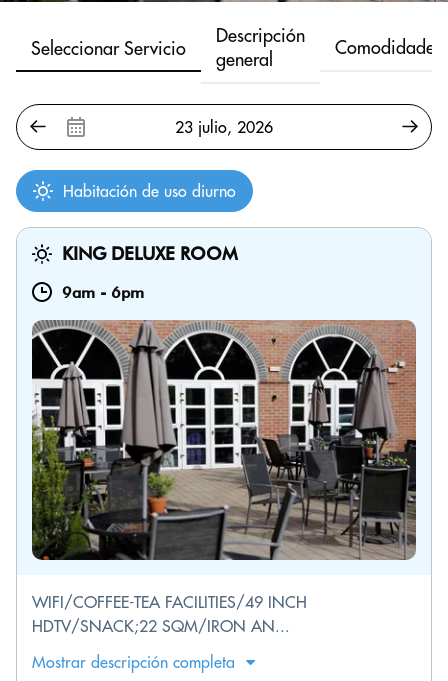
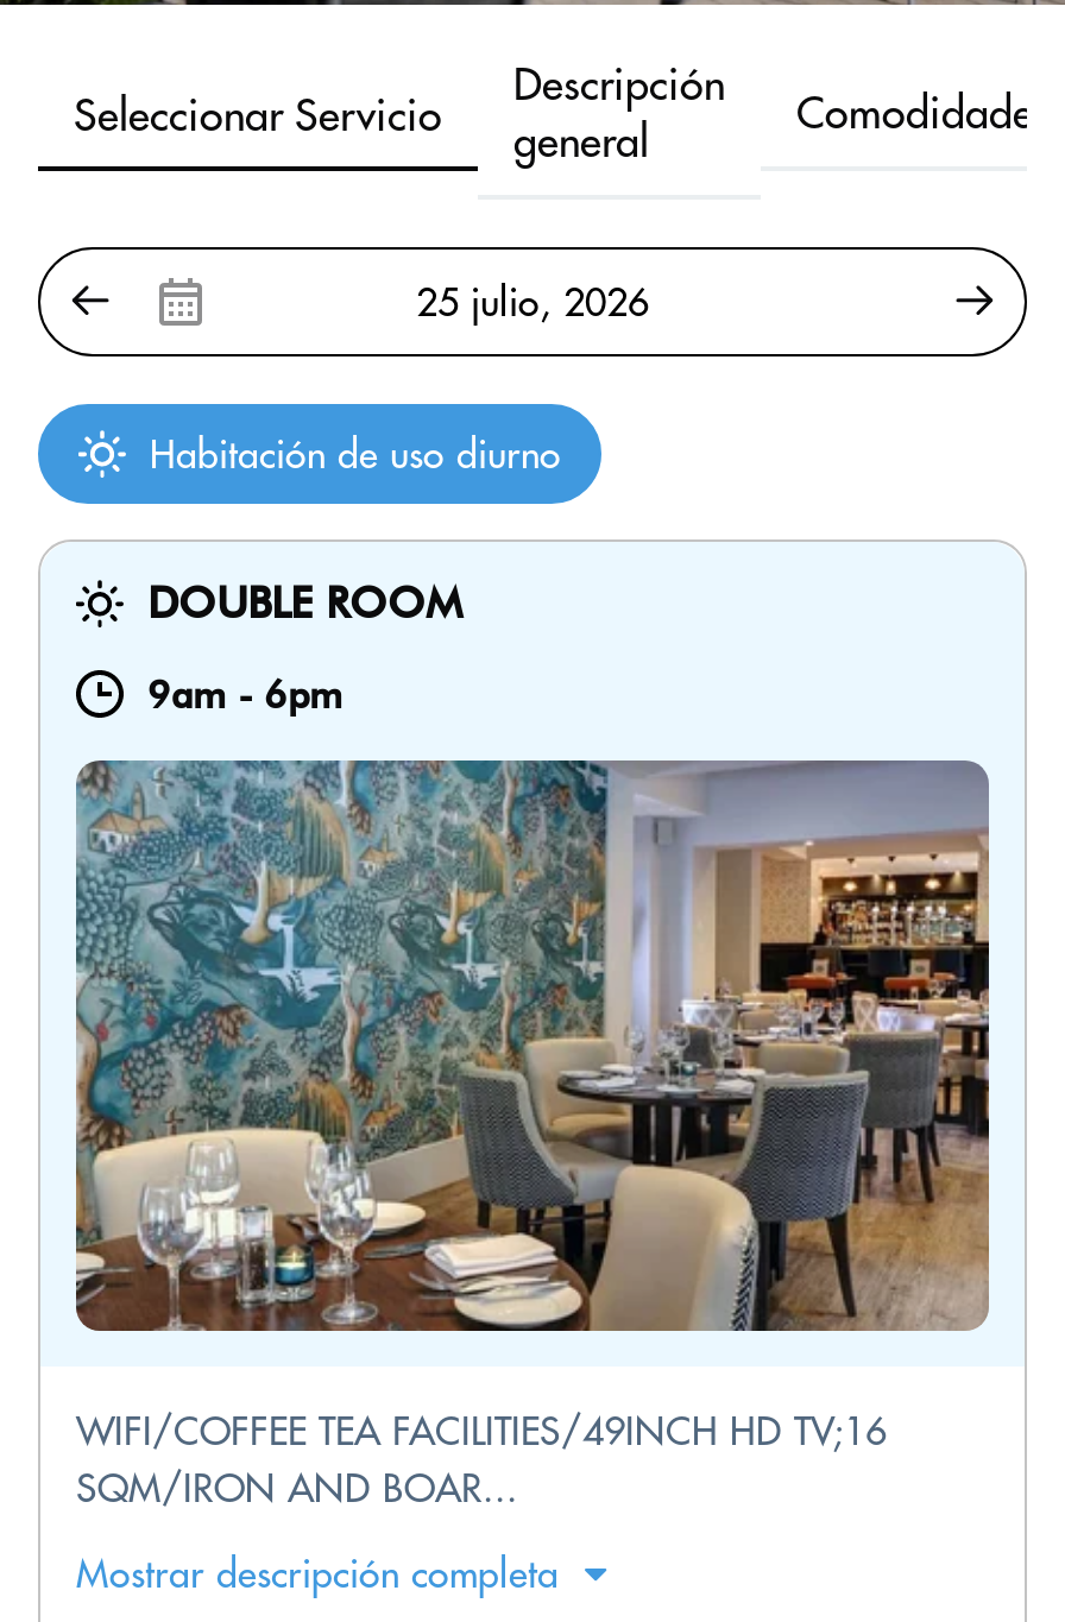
- KING DELUXE ROOM
+ DOUBLE ROOM

- [image]
- WIFI/COFFEE-TEA FACILITIES/49 INCH
- HDTV/SNACK;22 SQM/IRON AN...
+ [image]
+ WIFI/COFFEE TEA FACILITIES/49INCH HD TV;16
+ SQM/IRON AND BOAR...
